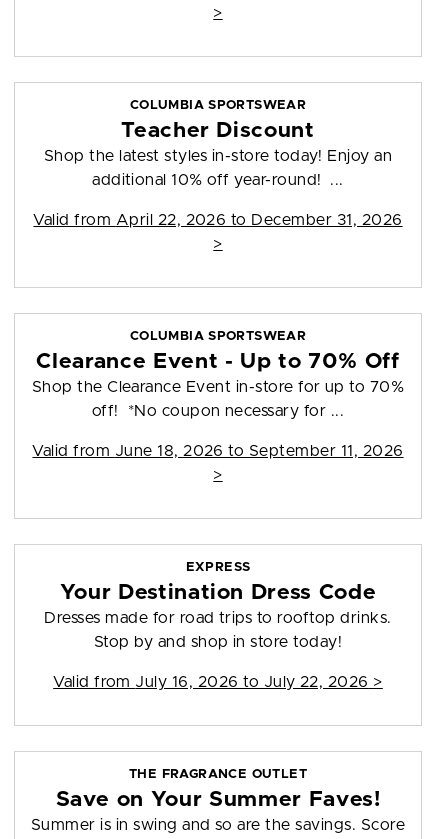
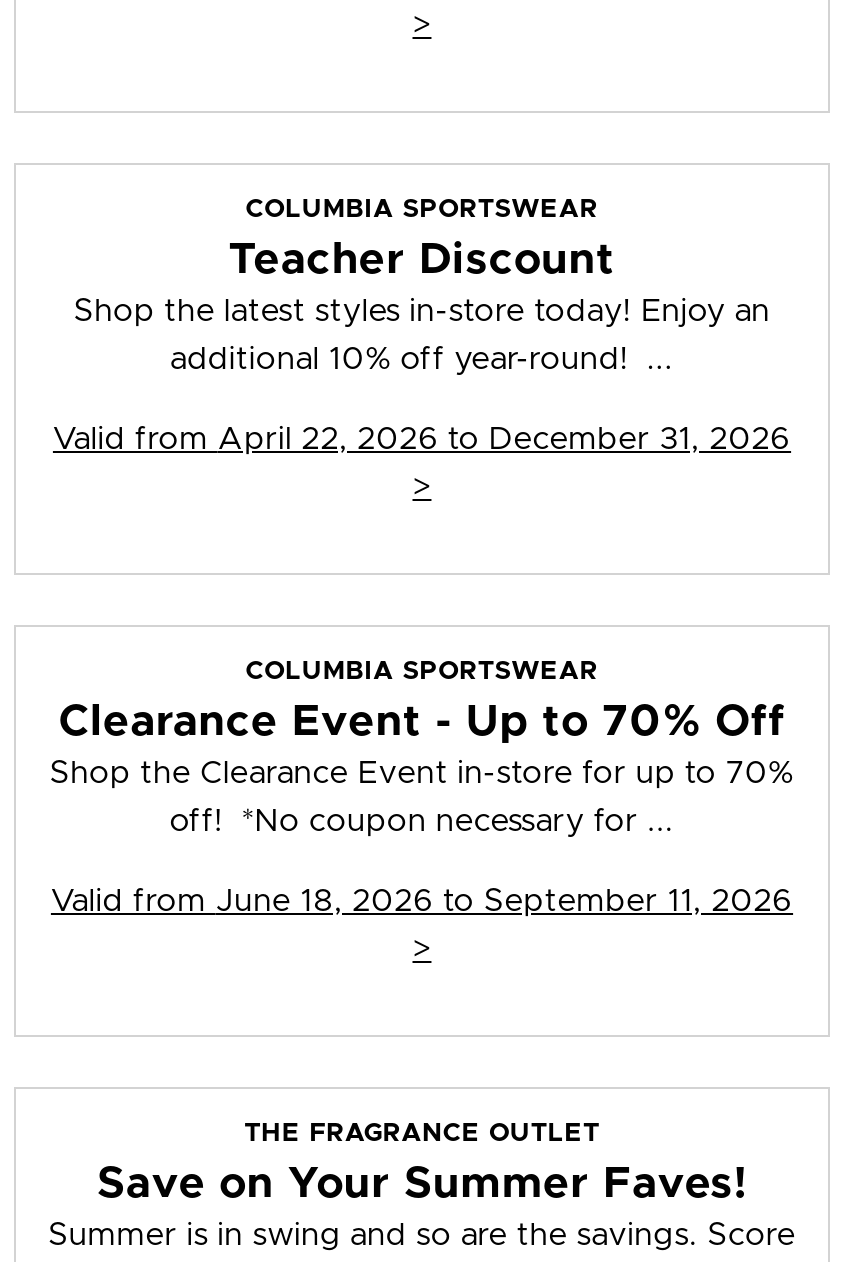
- EXPRESS
- Your Destination Dress Code
- Dresses made for road trips to rooftop drinks.
- Stop by and shop in store today!
- Valid from July 16, 2026 to July 22, 2026 >
